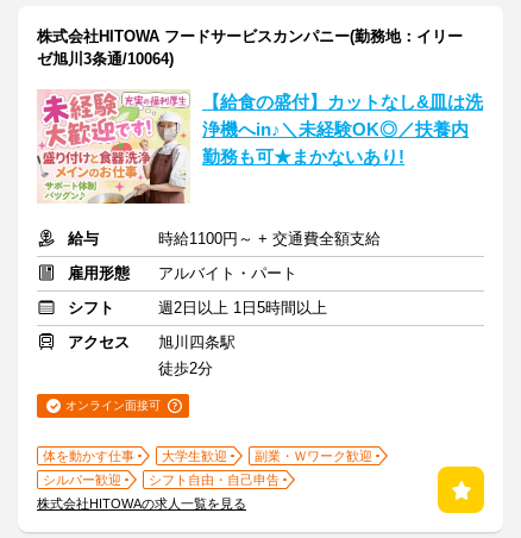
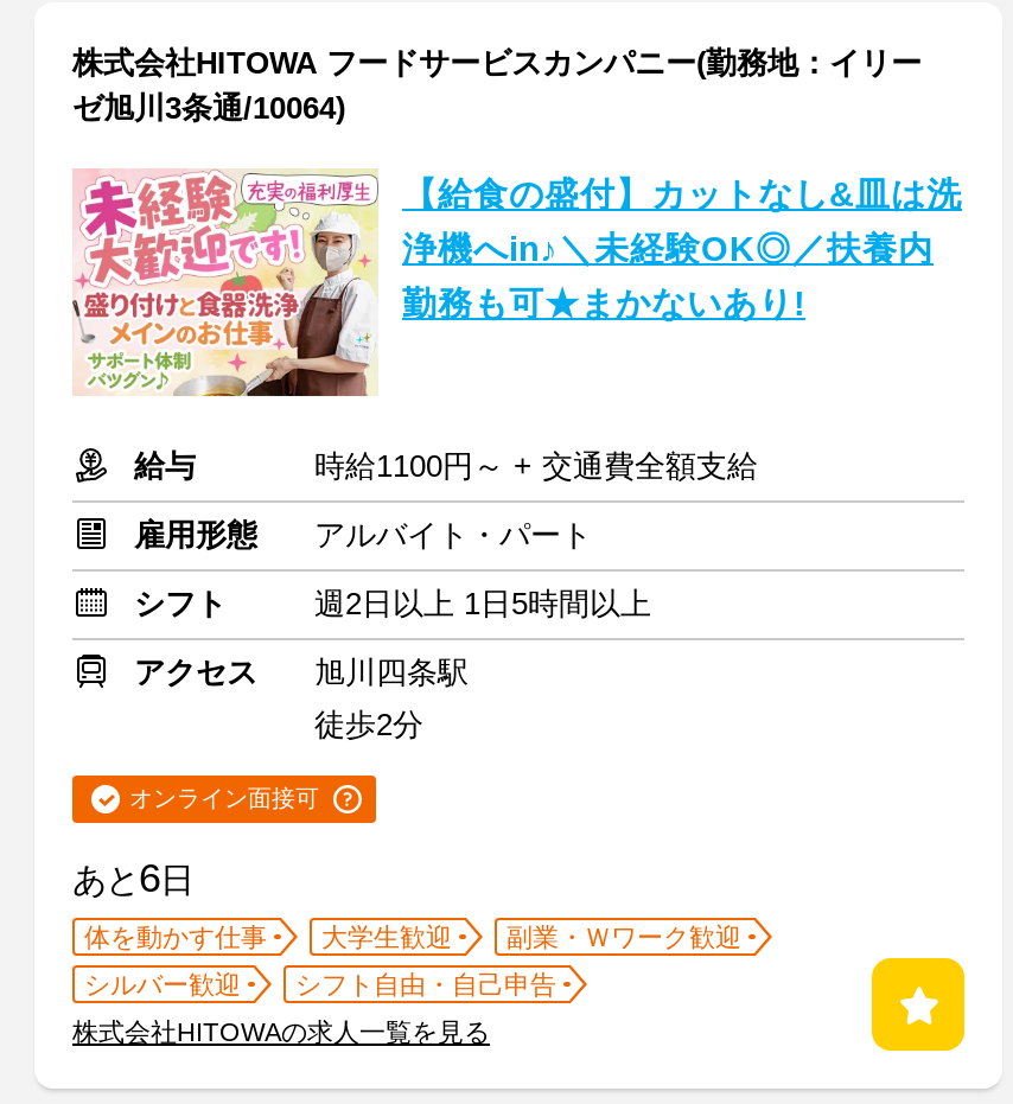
+ あと6日
